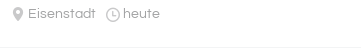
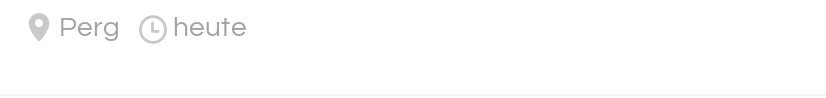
- Eisenstadt
+ Perg
